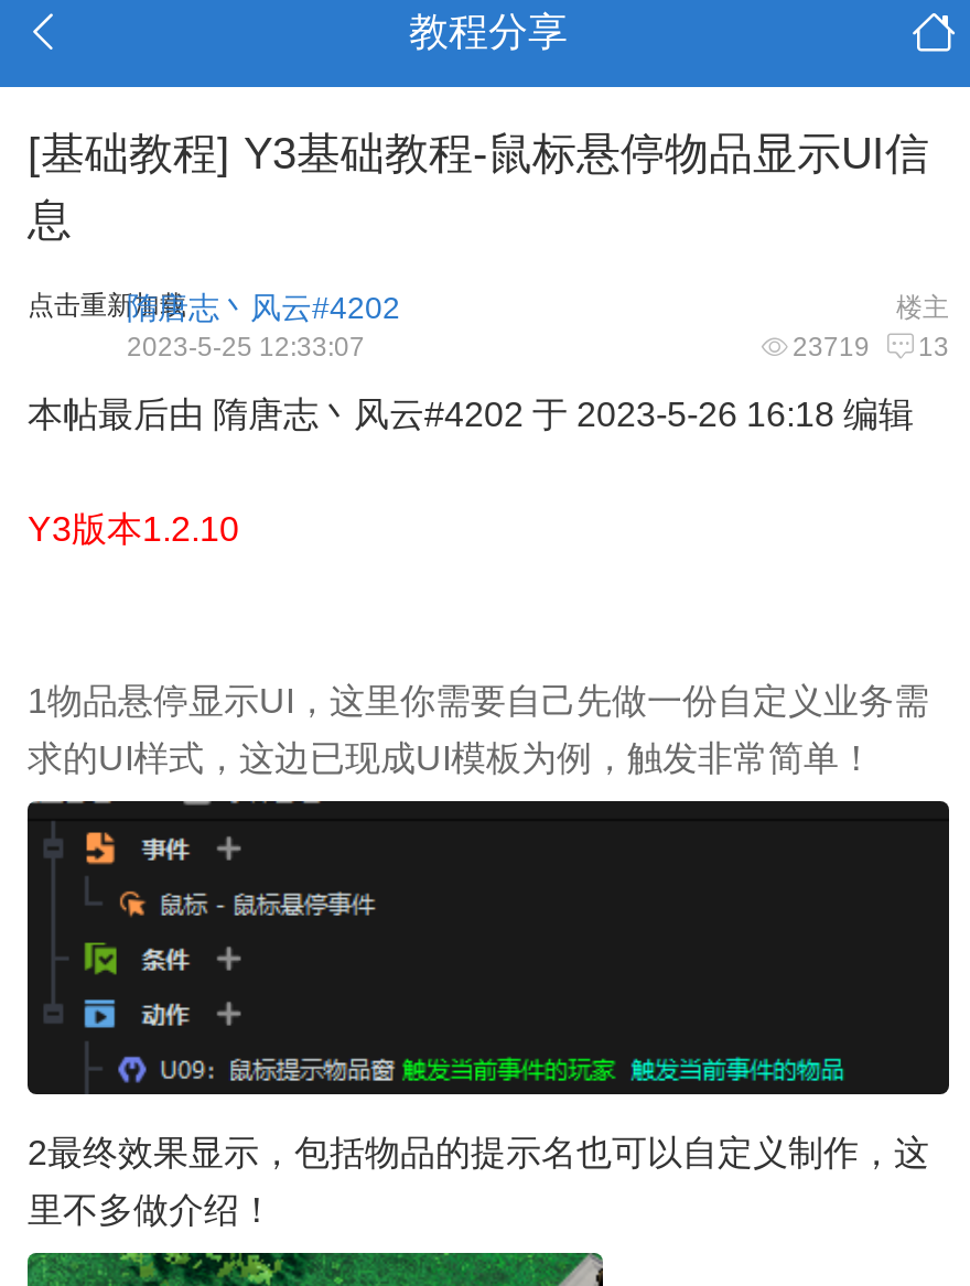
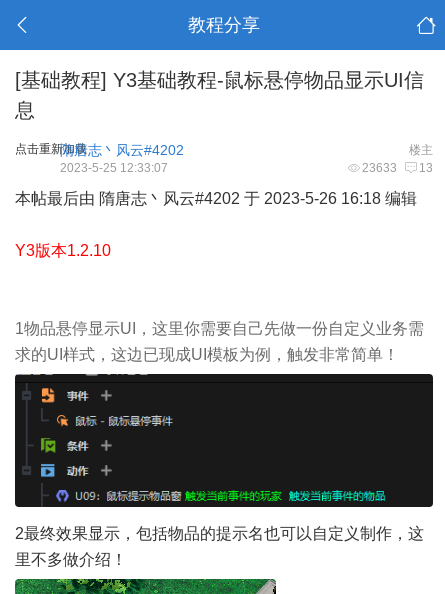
- 23719 13
+ 23633 13
